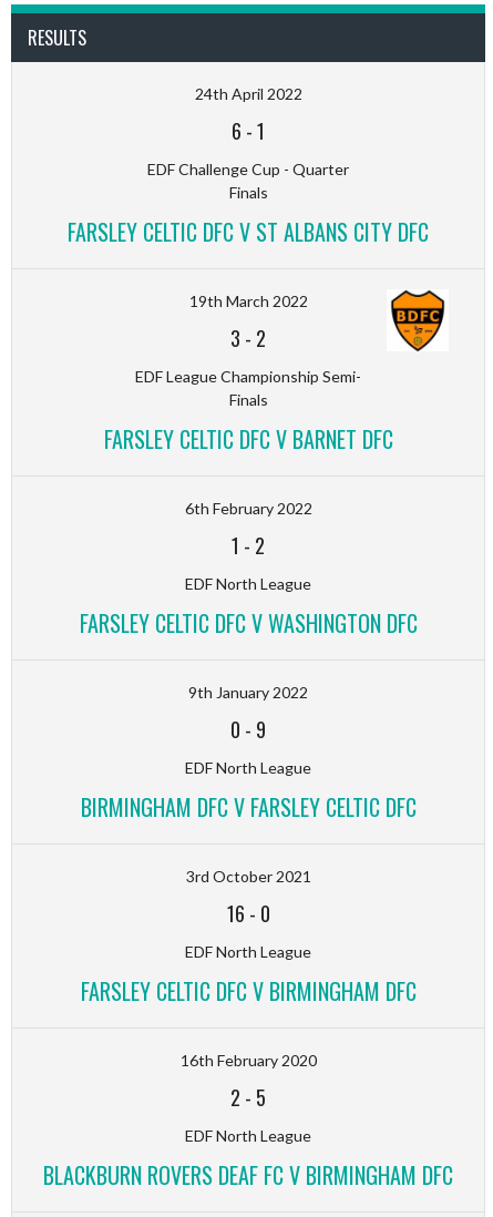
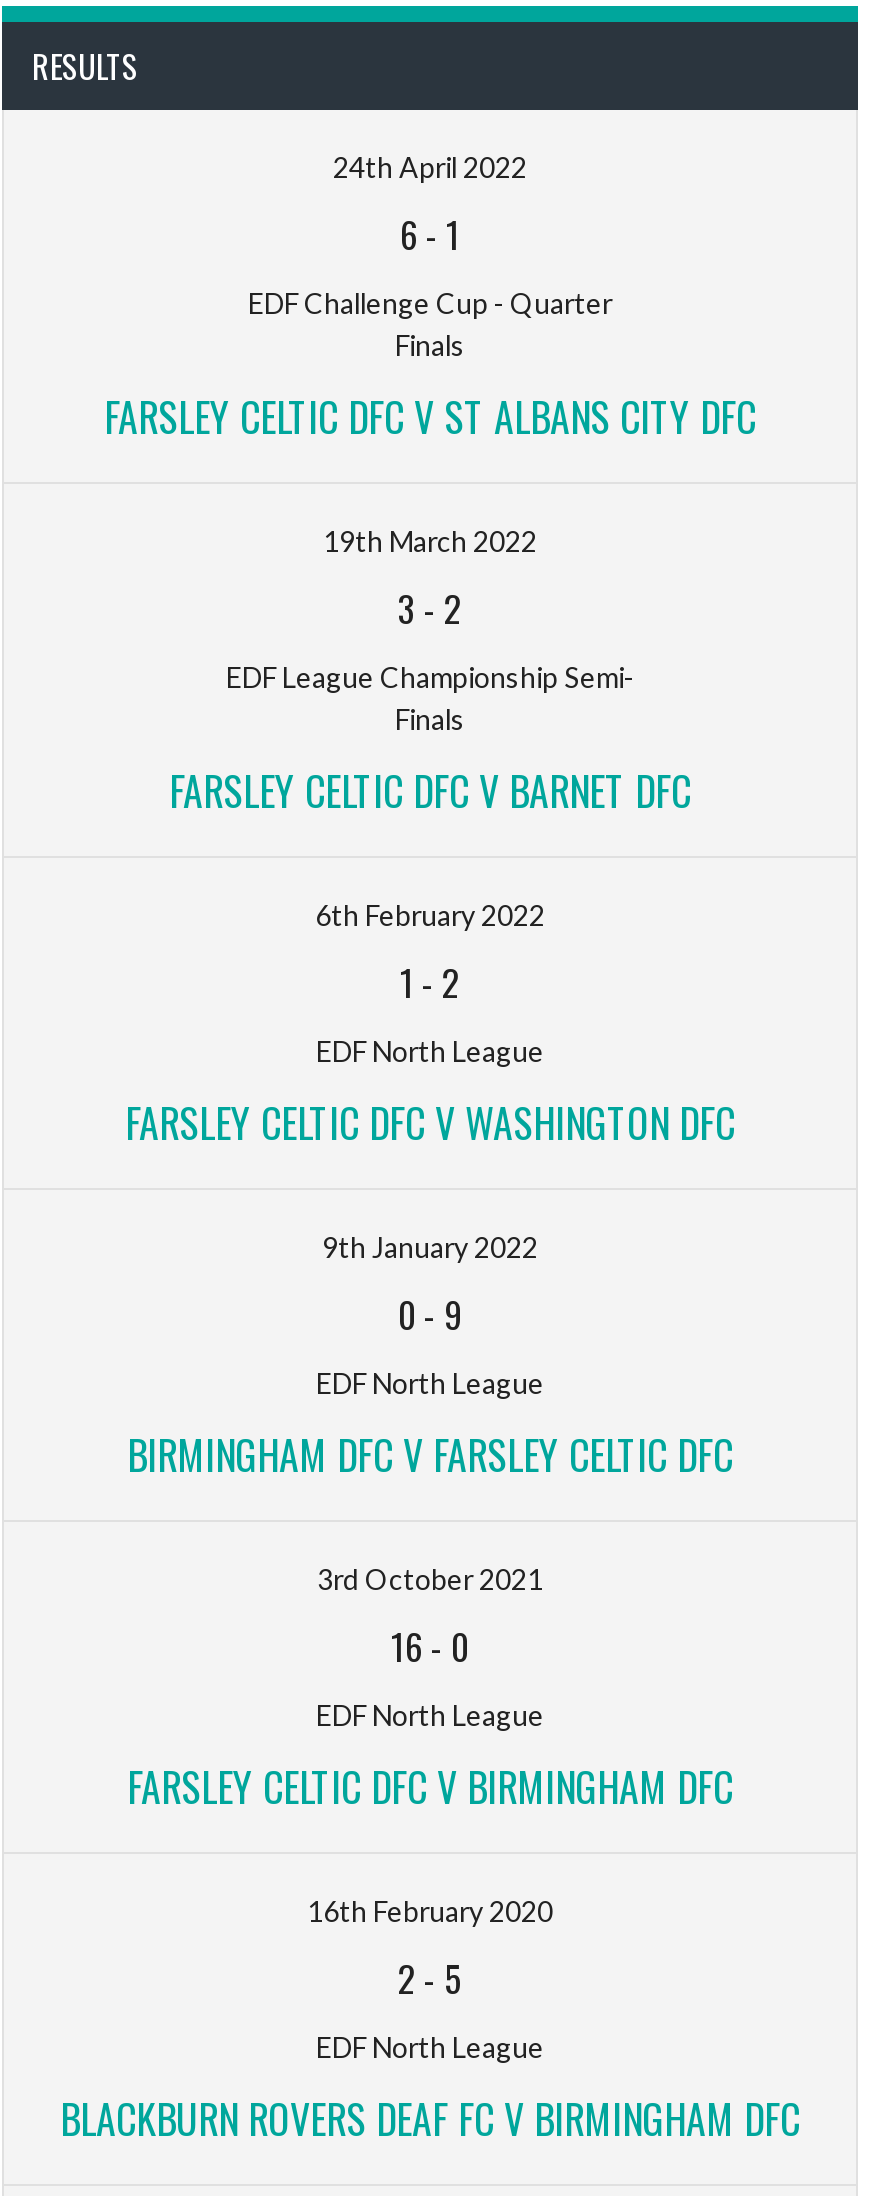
- [image]
